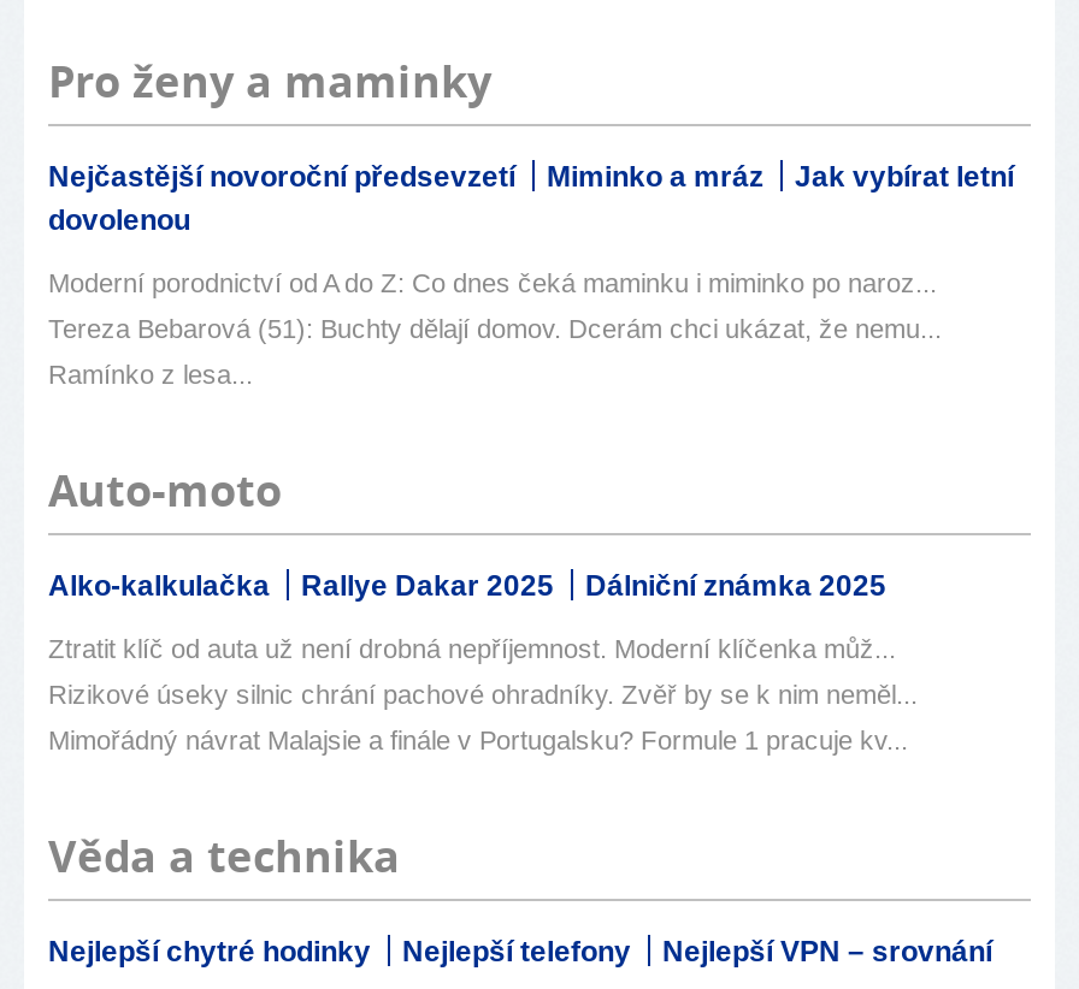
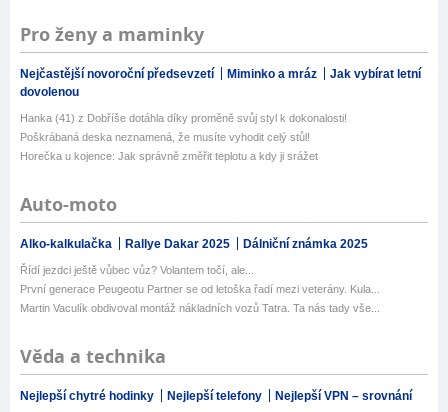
- Moderní porodnictví od A do Z: Co dnes čeká maminku i miminko po naroz...
+ Hanka (41) z Dobříše dotáhla díky proměně svůj styl k dokonalosti!

- Tereza Bebarová (51): Buchty dělají domov. Dcerám chci ukázat, že nemu...
+ Poškrábaná deska neznamená, že musíte vyhodit celý stůl!

- Ramínko z lesa...
+ Horečka u kojence: Jak správně změřit teplotu a kdy ji srážet

- Ztratit klíč od auta už není drobná nepříjemnost. Moderní klíčenka můž...
+ Řídí jezdci ještě vůbec vůz? Volantem točí, ale...

- Rizikové úseky silnic chrání pachové ohradníky. Zvěř by se k nim neměl...
+ První generace Peugeotu Partner se od letoška řadí mezi veterány. Kula...

- Mimořádný návrat Malajsie a finále v Portugalsku? Formule 1 pracuje kv...
+ Martin Vaculík obdivoval montáž nákladních vozů Tatra. Ta nás tady vše...
